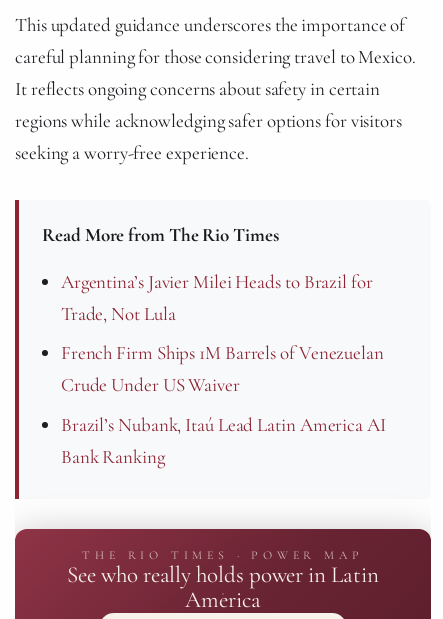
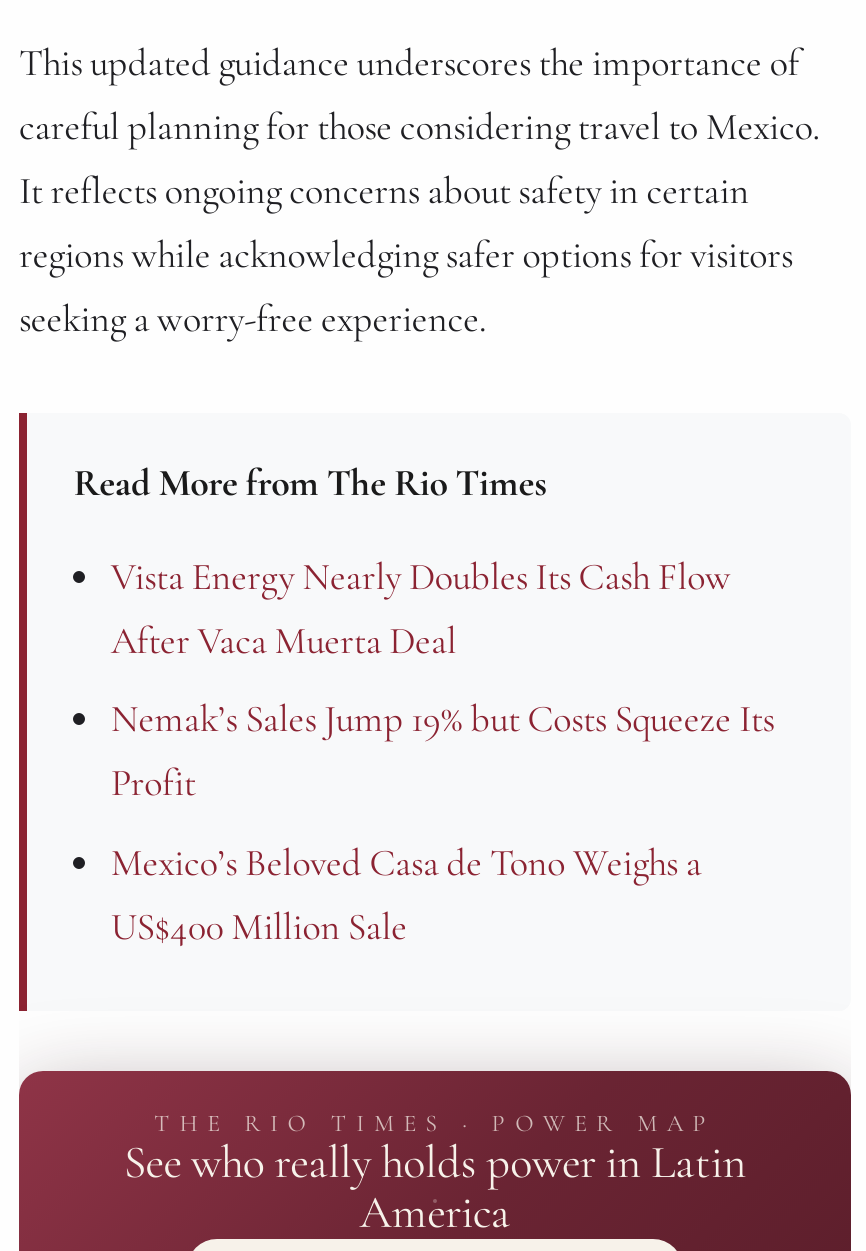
- Argentina’s Javier Milei Heads to Brazil for
- Trade, Not Lula
+ Vista Energy Nearly Doubles Its Cash Flow
+ After Vaca Muerta Deal

- French Firm Ships 1M Barrels of Venezuelan
- Crude Under US Waiver
+ Nemak’s Sales Jump 19% but Costs Squeeze Its
+ Profit

- Brazil’s Nubank, Itaú Lead Latin America AI
- Bank Ranking
+ Mexico’s Beloved Casa de Tono Weighs a
+ US$400 Million Sale
